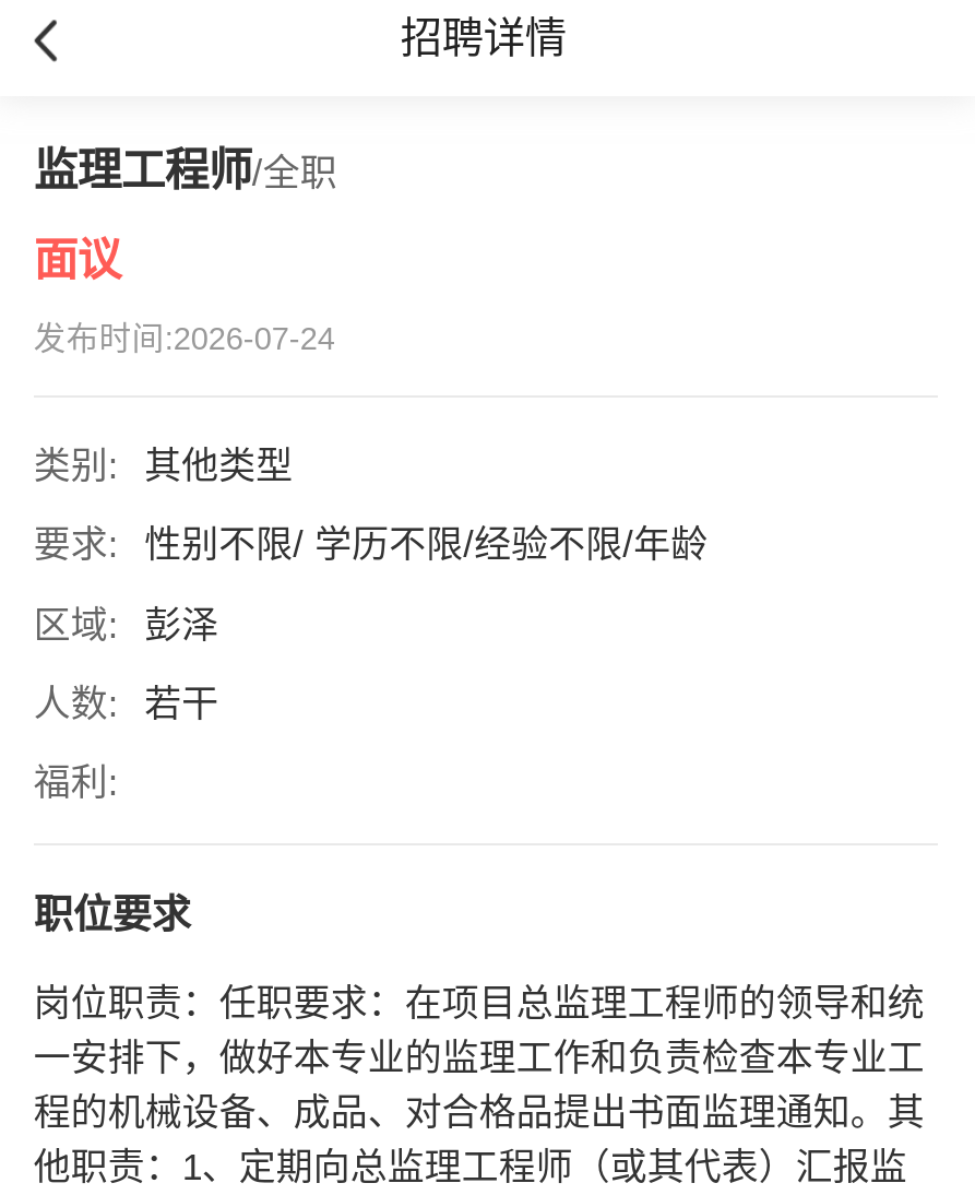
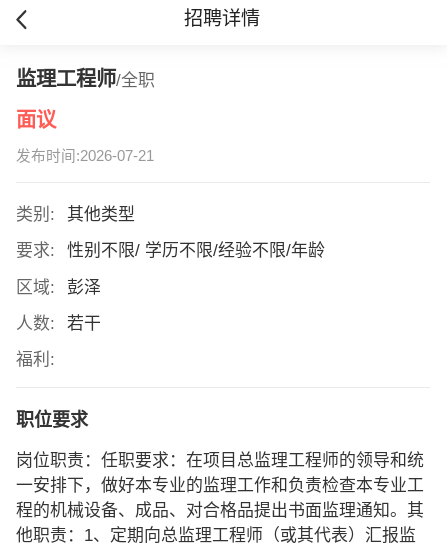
- 发布时间:2026-07-24
+ 发布时间:2026-07-21
